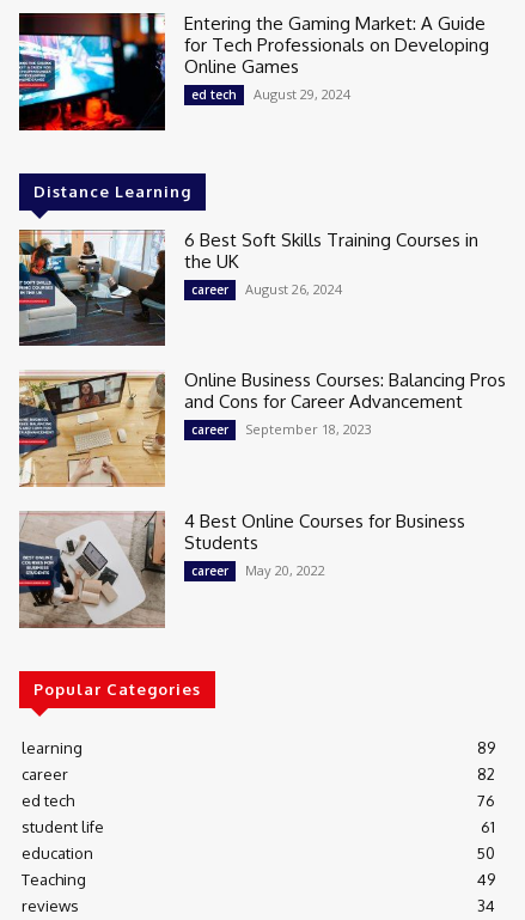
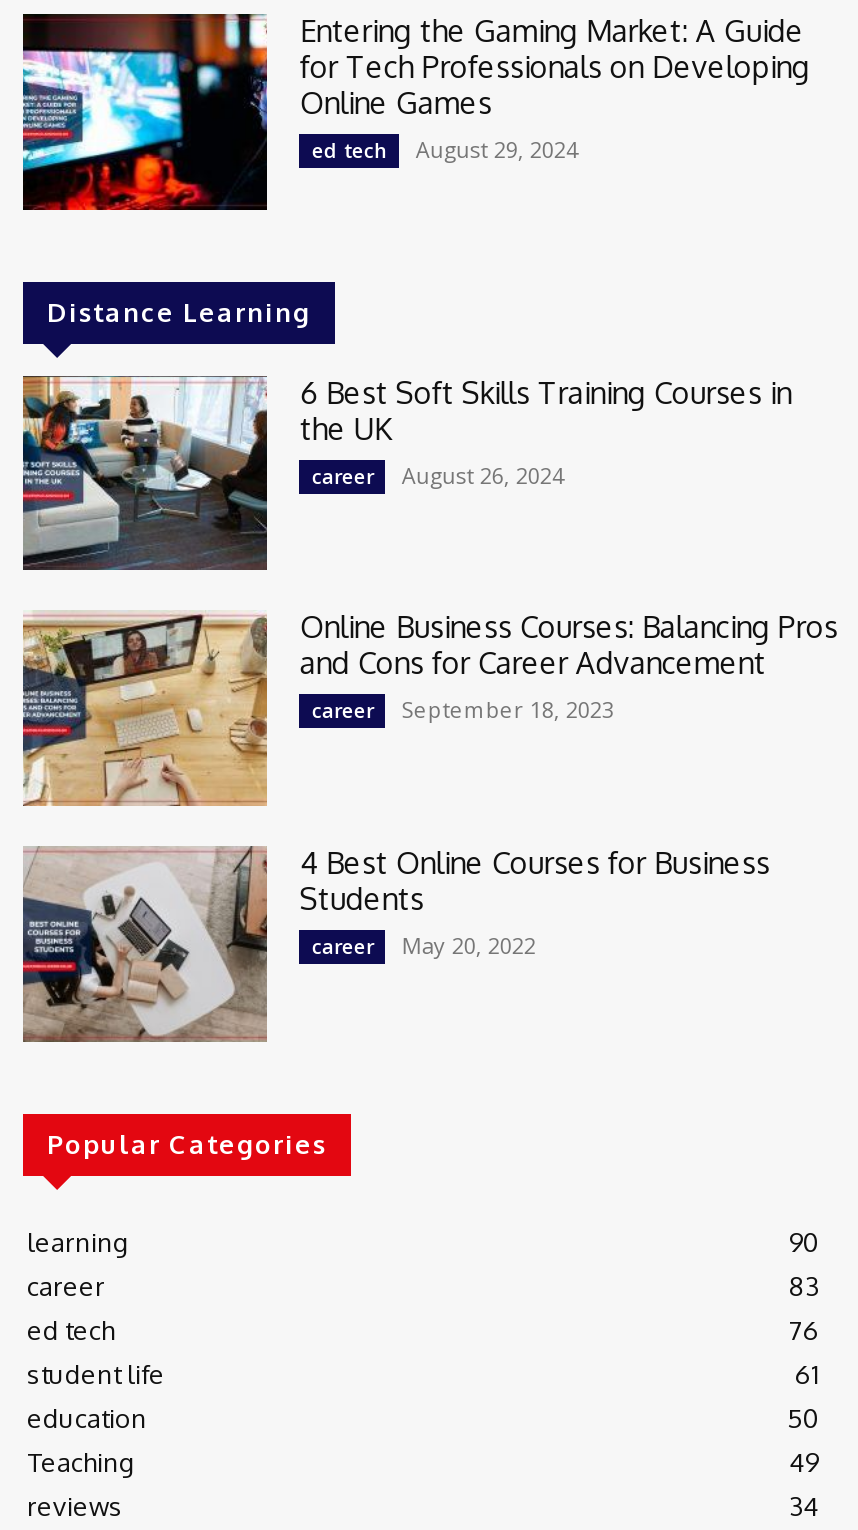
- 89
+ 90

- 82
+ 83
